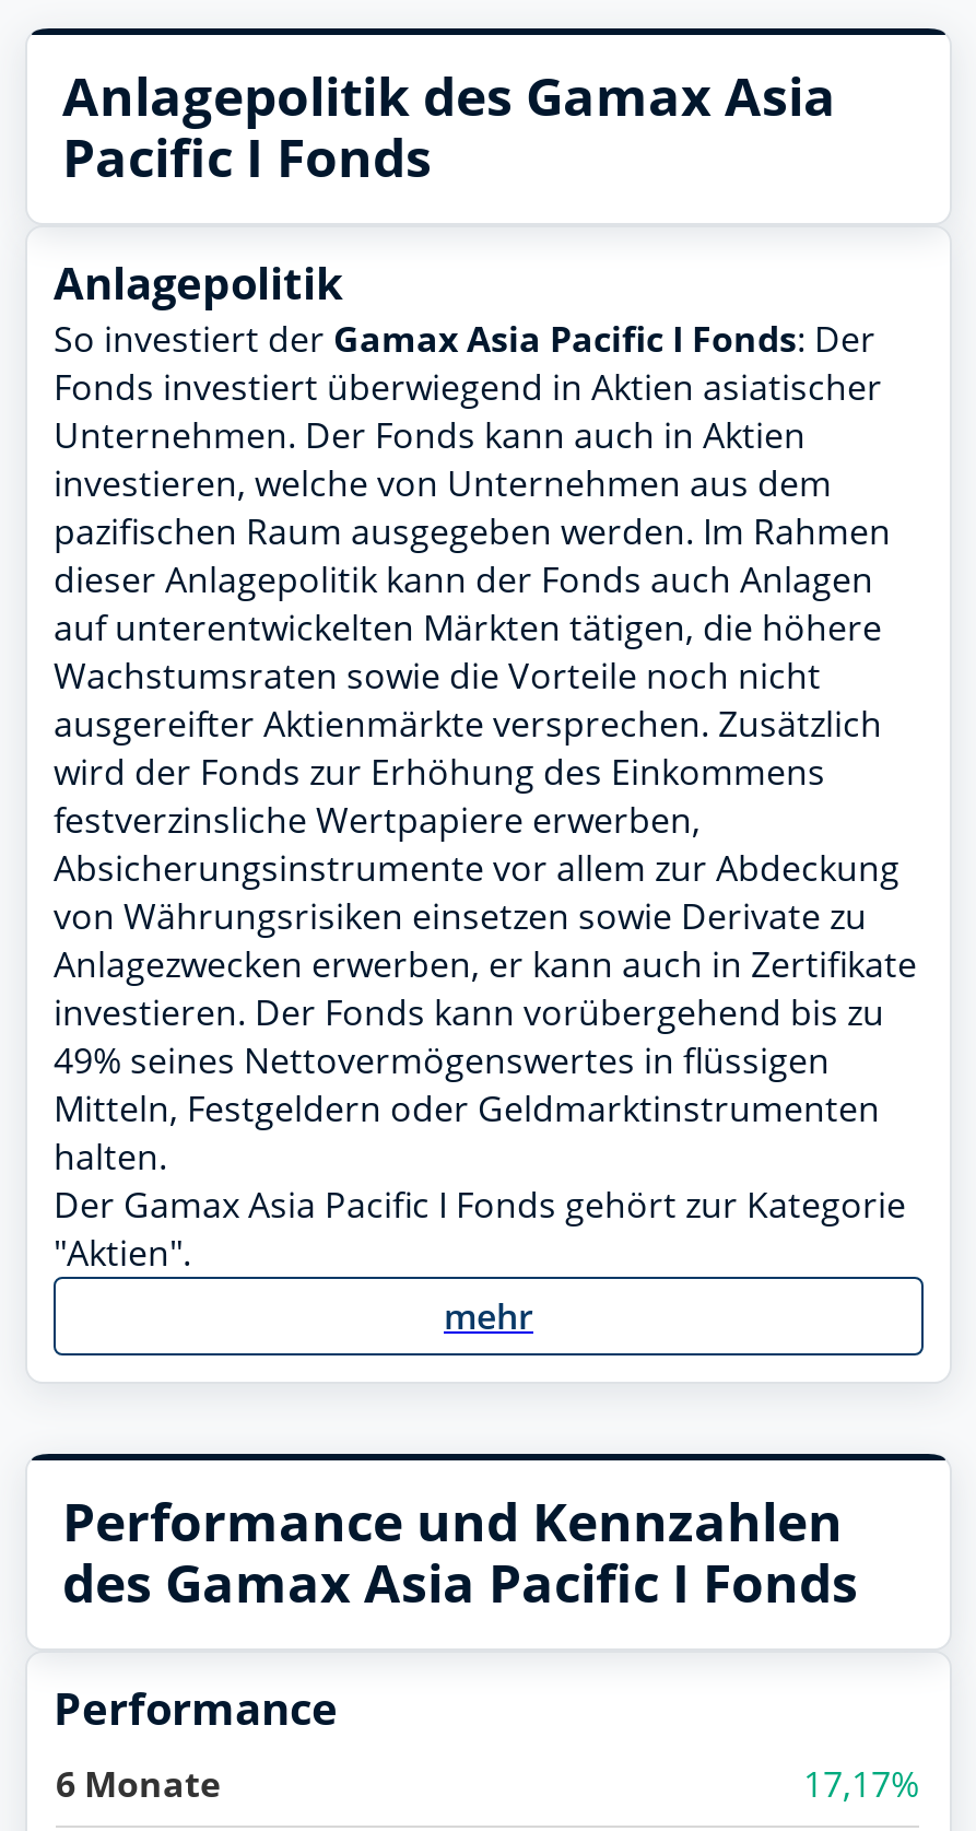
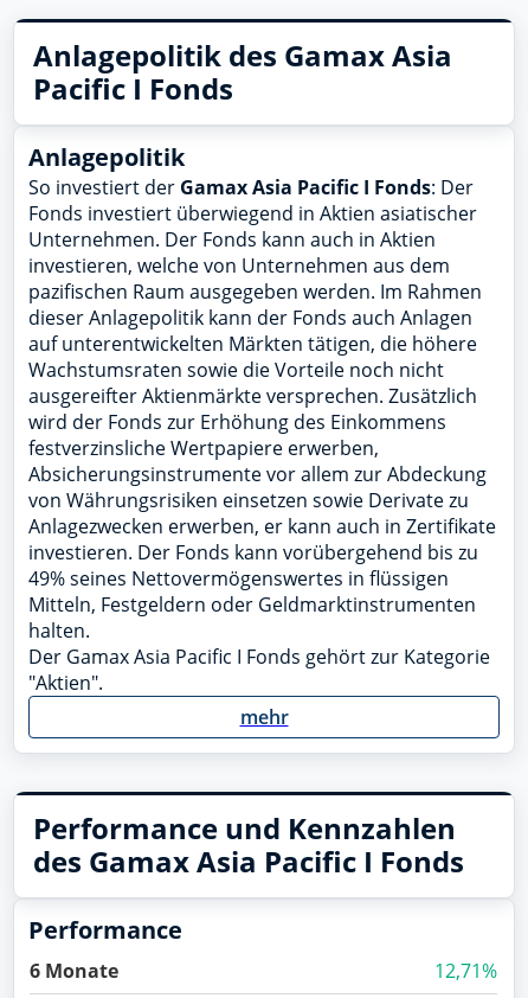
- 17,17%
+ 12,71%
